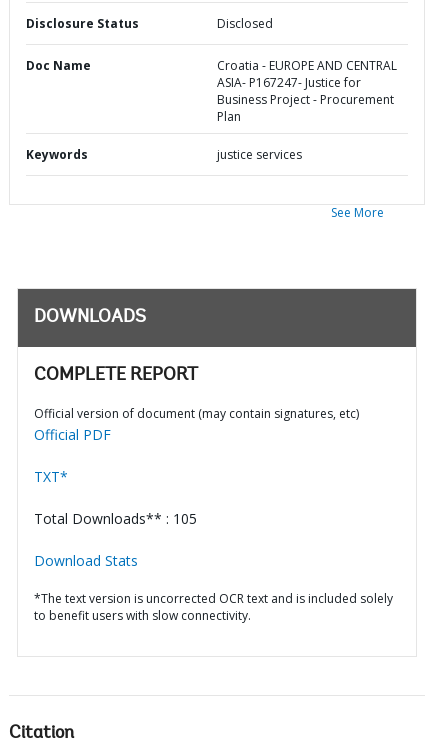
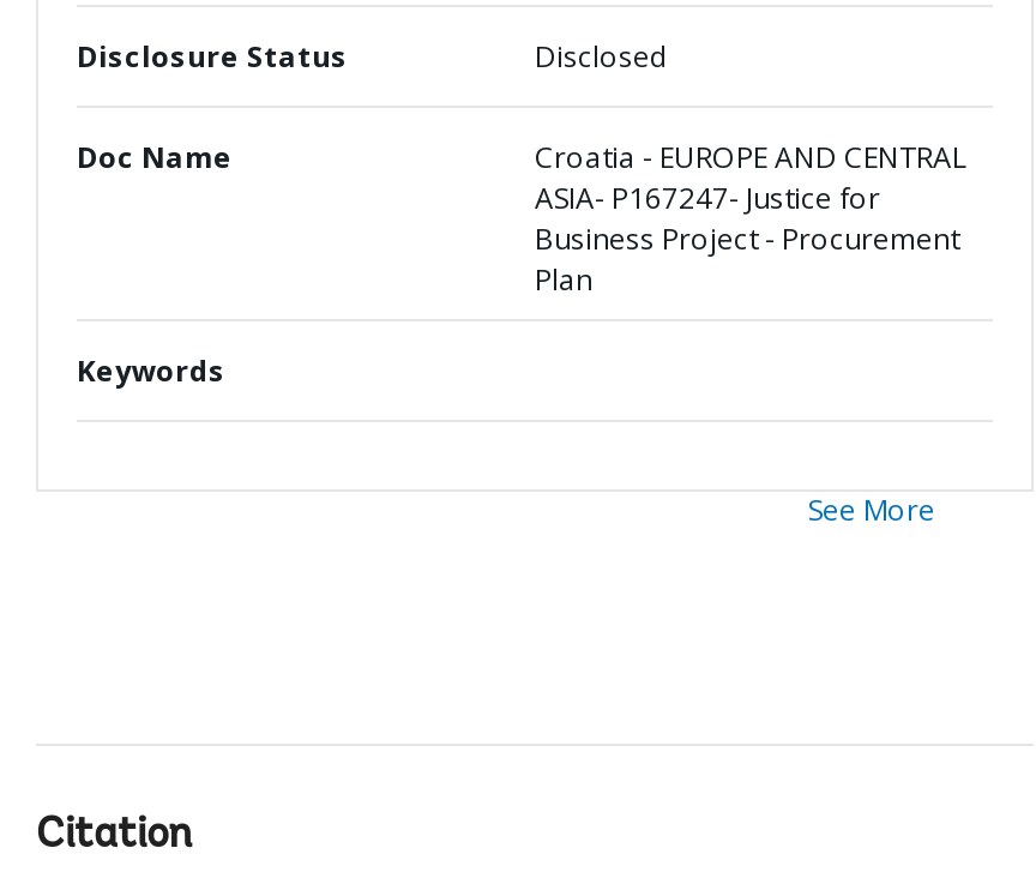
- justice services

- DOWNLOADS
- COMPLETE REPORT
- Official version of document (may contain signatures, etc)
- Official PDF
- TXT*
- Total Downloads** : 105
- Download Stats
- *The text version is uncorrected OCR text and is included solely
- to benefit users with slow connectivity.
